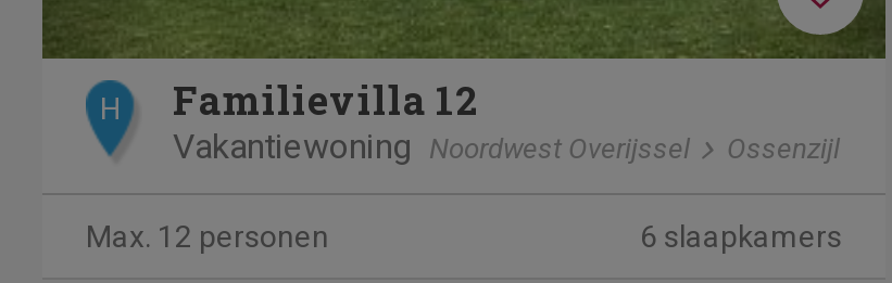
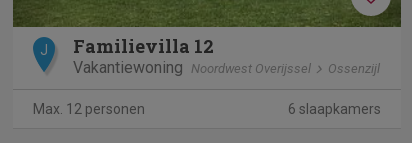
- H
+ J
